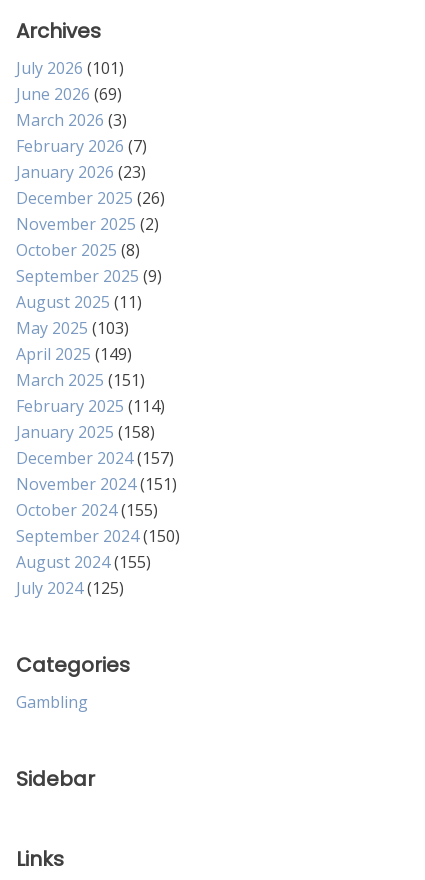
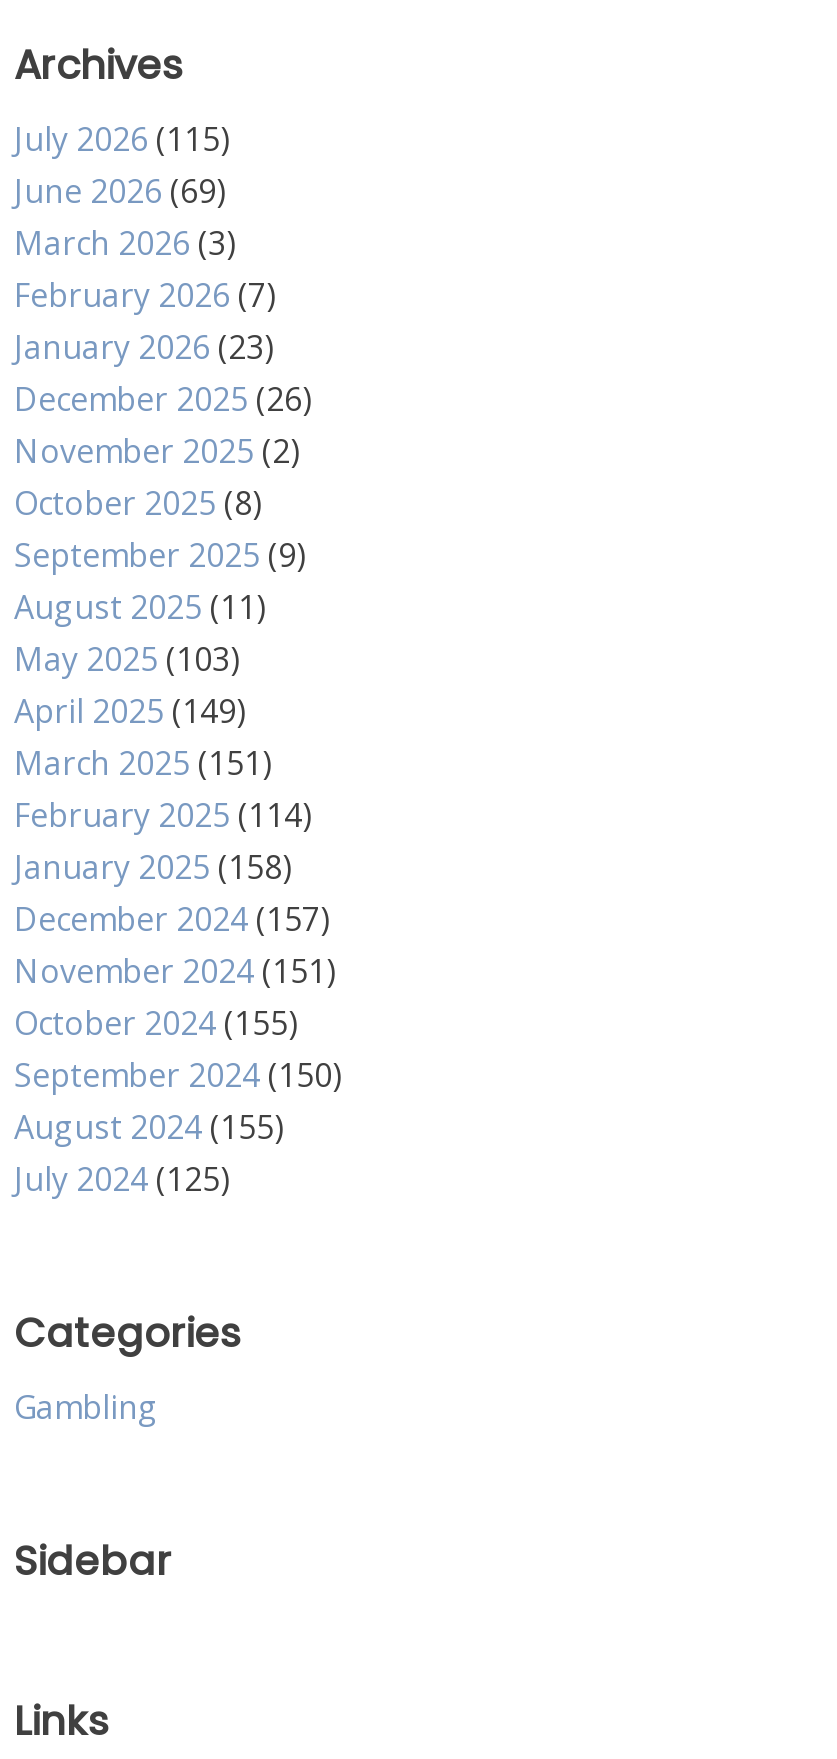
- July 2026 (101)
+ July 2026 (115)
